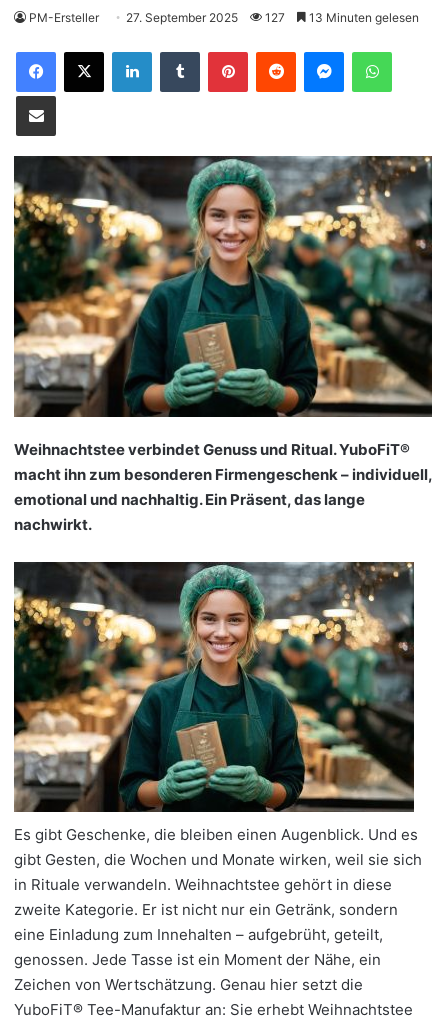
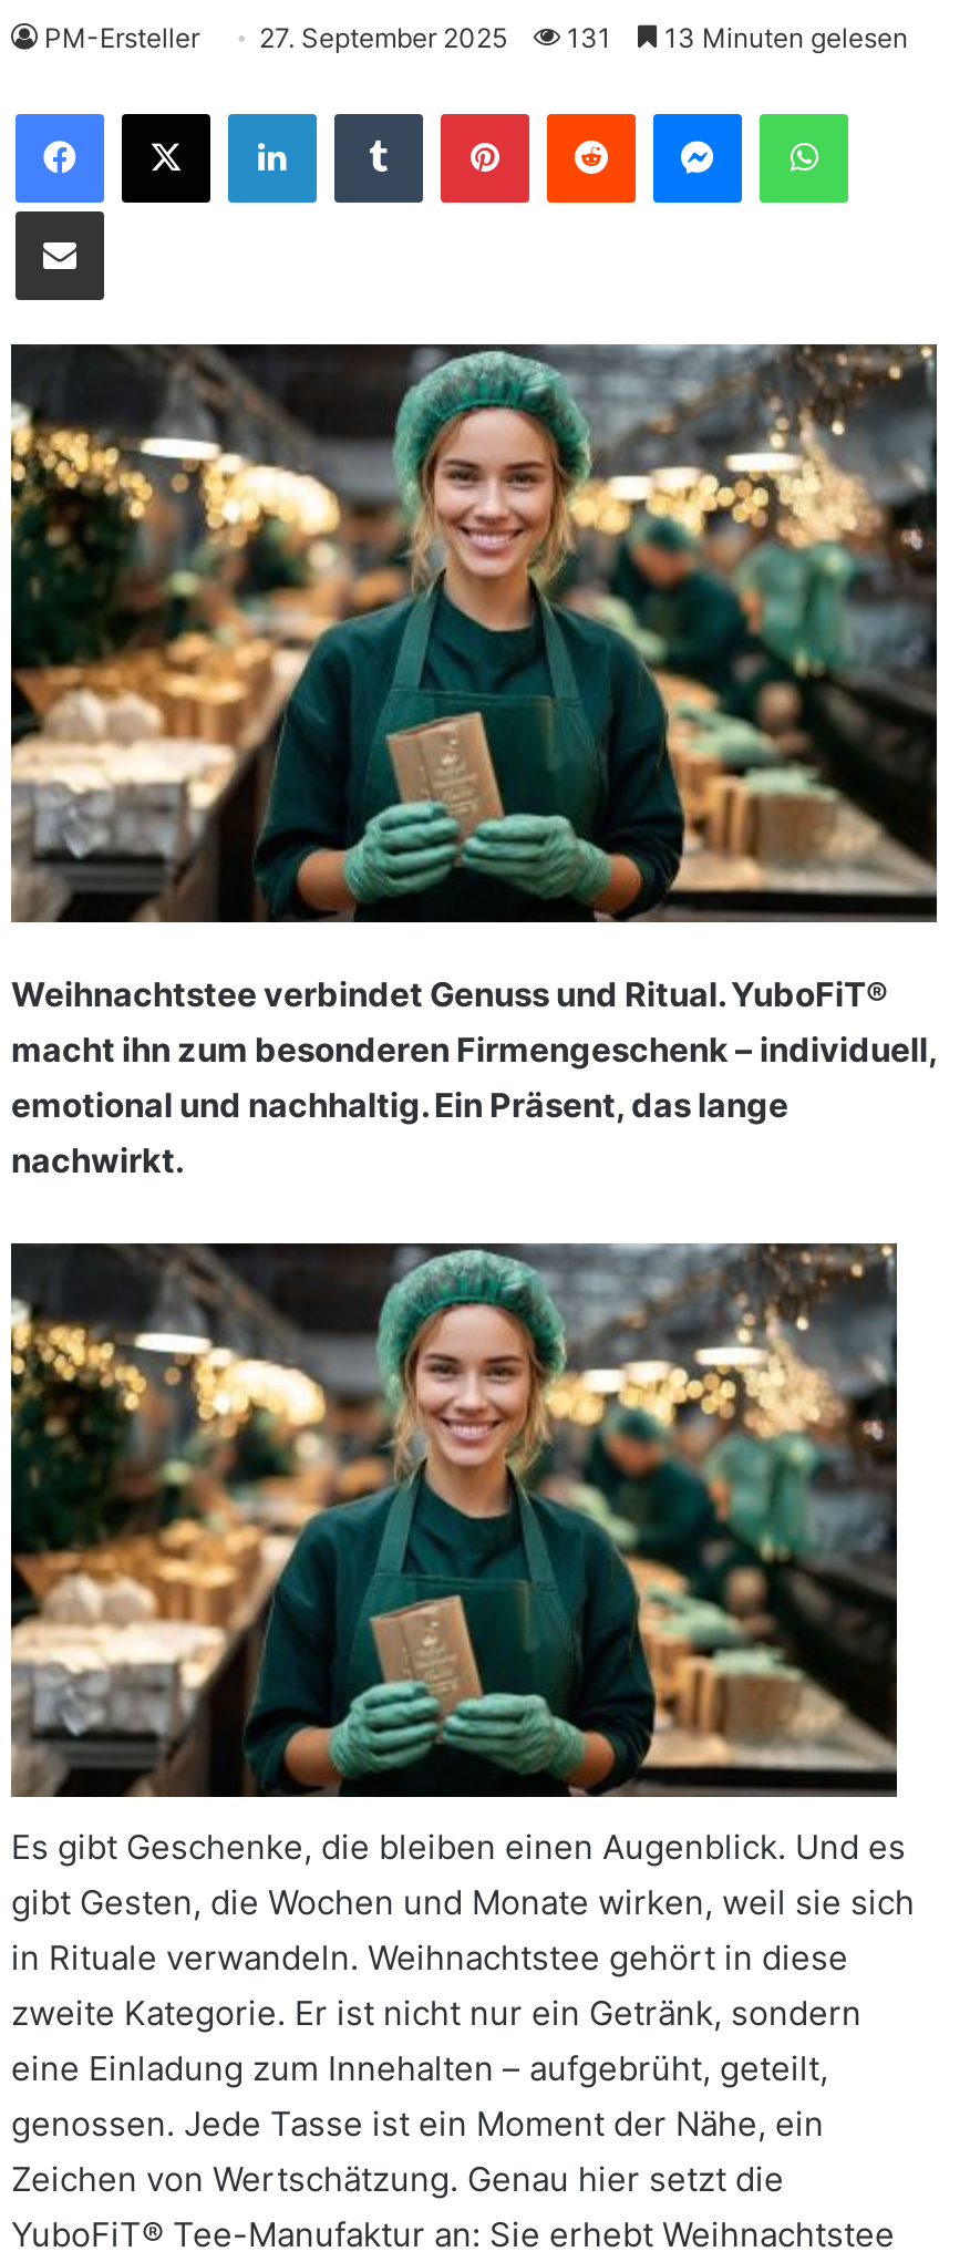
- PM-Ersteller 27. September 2025 127 13 Minuten gelesen
+ PM-Ersteller 27. September 2025 131 13 Minuten gelesen
